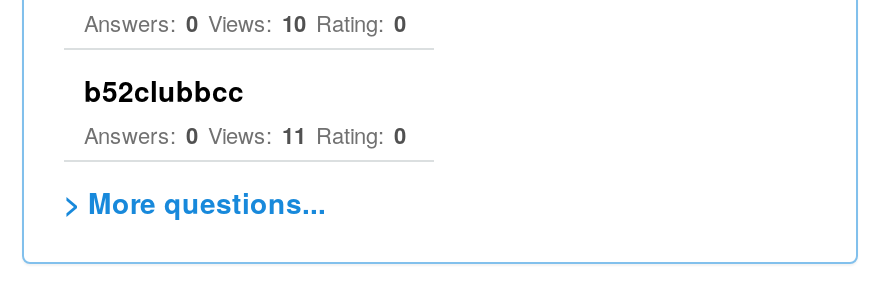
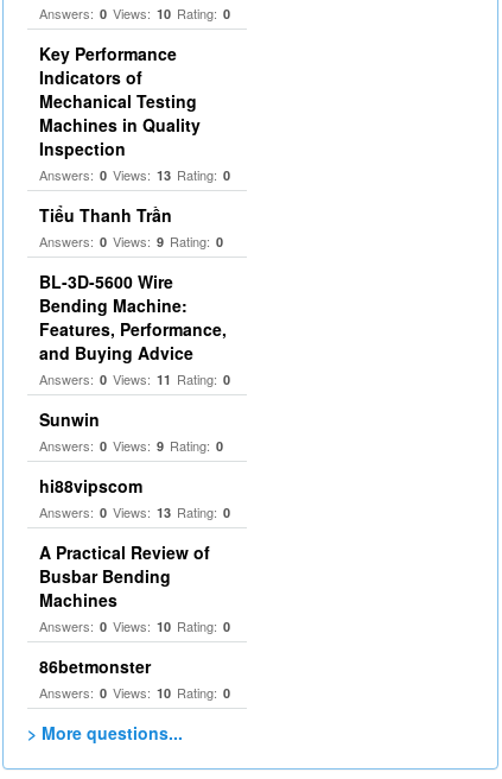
- b52clubbcc
+ Key Performance
+ Indicators of
+ Mechanical Testing
+ Machines in Quality
+ Inspection
+ Answers: 0 Views: 13 Rating: 0
+ Tiểu Thanh Trần
+ Answers: 0 Views: 9 Rating: 0
+ BL-3D-5600 Wire
+ Bending Machine:
+ Features, Performance,
+ and Buying Advice

+ Sunwin
+ Answers: 0 Views: 9 Rating: 0
+ hi88vipscom
+ Answers: 0 Views: 13 Rating: 0
+ A Practical Review of
+ Busbar Bending
+ Machines
+ Answers: 0 Views: 10 Rating: 0
+ 86betmonster
+ Answers: 0 Views: 10 Rating: 0
